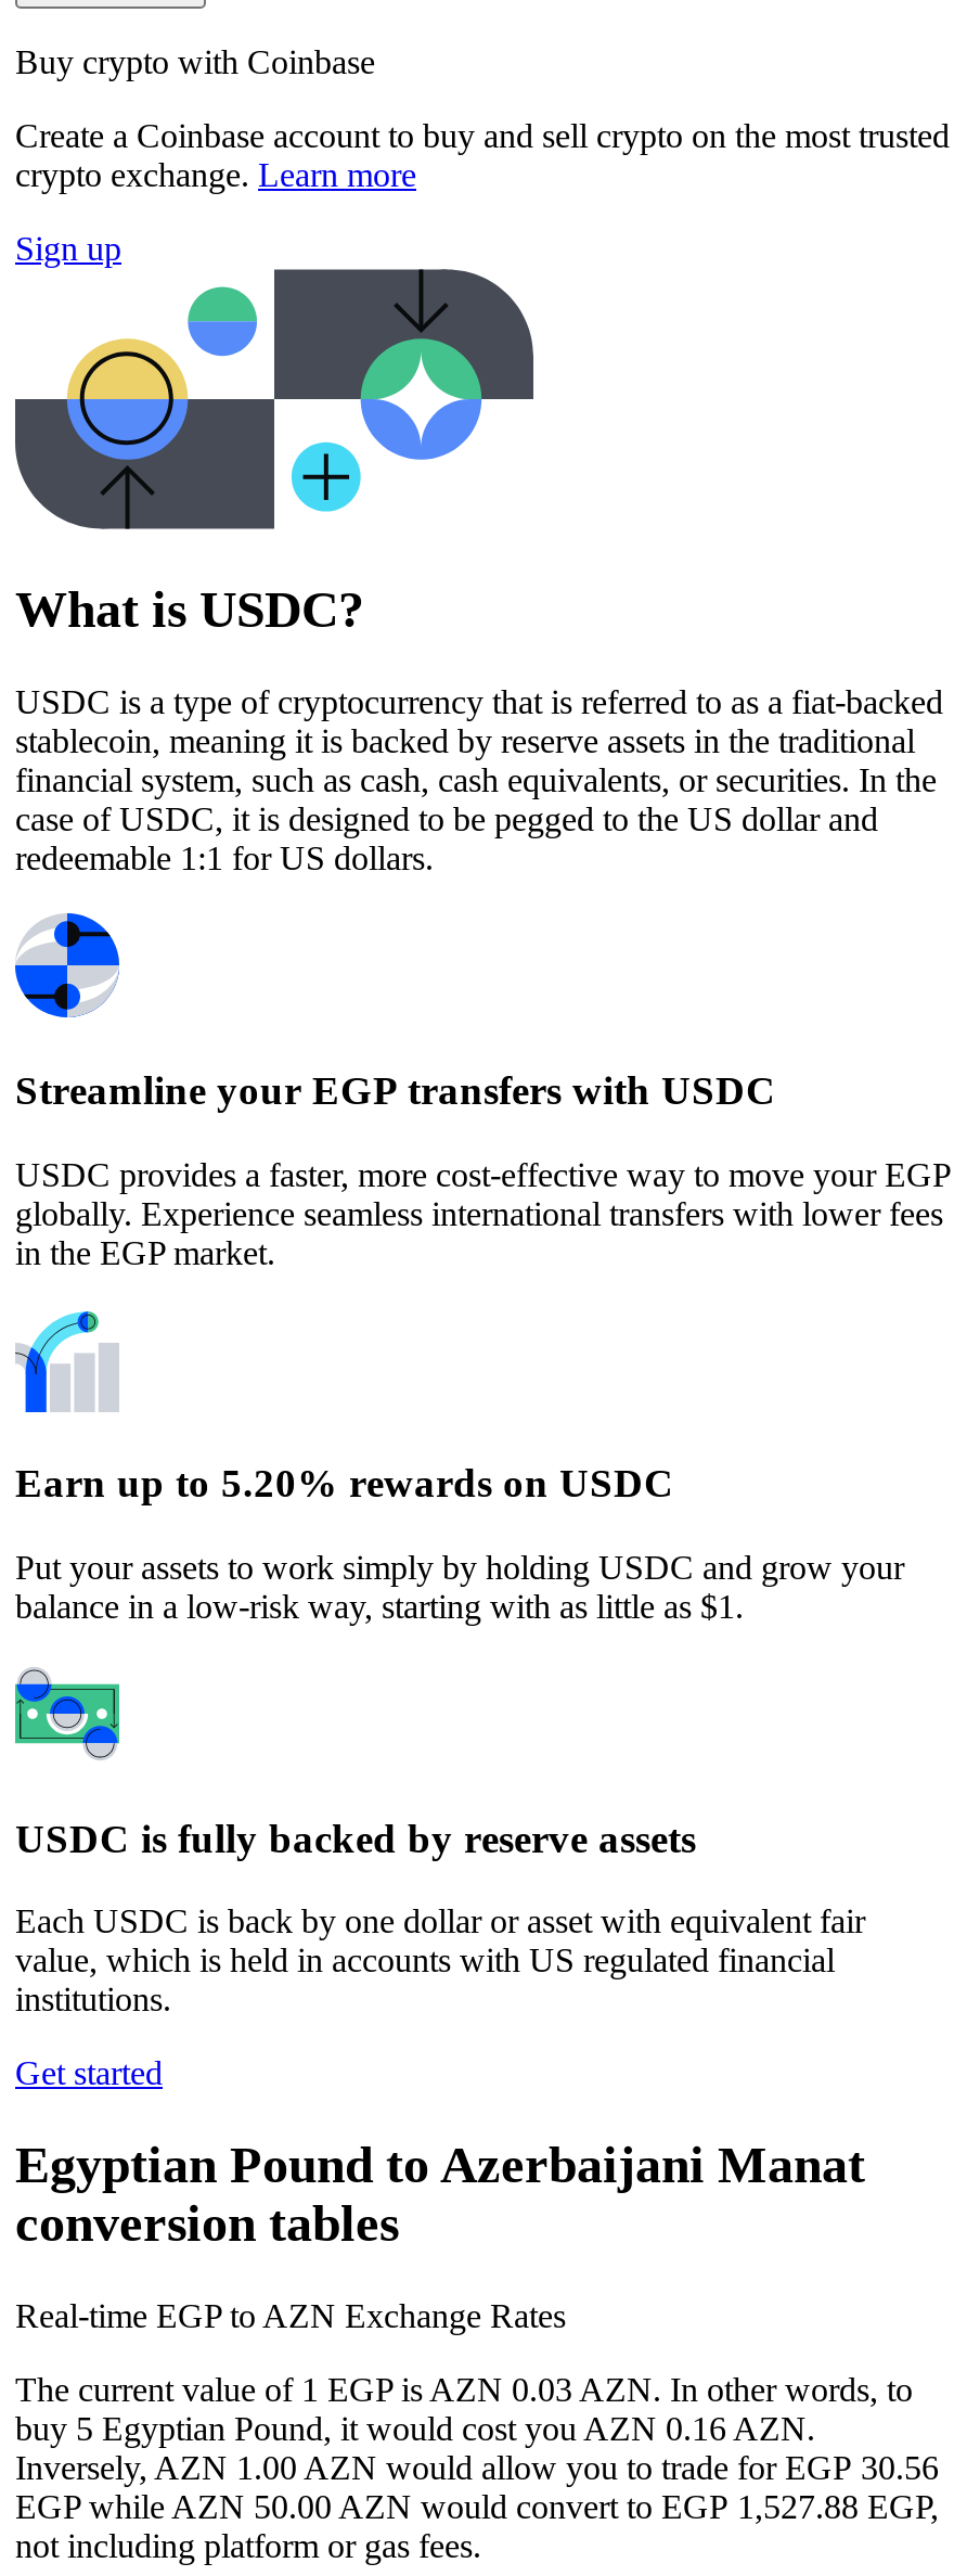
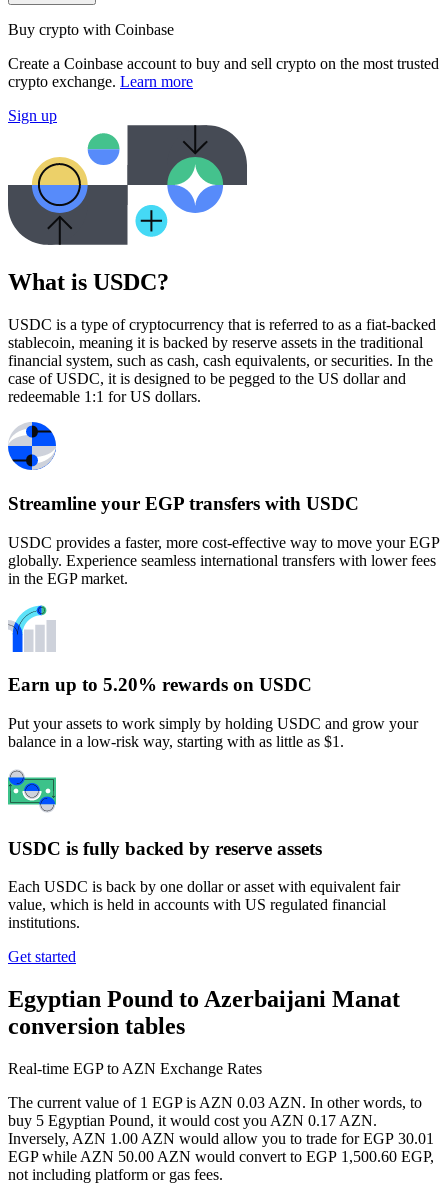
- buy 5 Egyptian Pound, it would cost you AZN 0.16 AZN.
+ buy 5 Egyptian Pound, it would cost you AZN 0.17 AZN.

- Inversely, AZN 1.00 AZN would allow you to trade for EGP 30.56
+ Inversely, AZN 1.00 AZN would allow you to trade for EGP 30.01

- EGP while AZN 50.00 AZN would convert to EGP 1,527.88 EGP,
+ EGP while AZN 50.00 AZN would convert to EGP 1,500.60 EGP,
